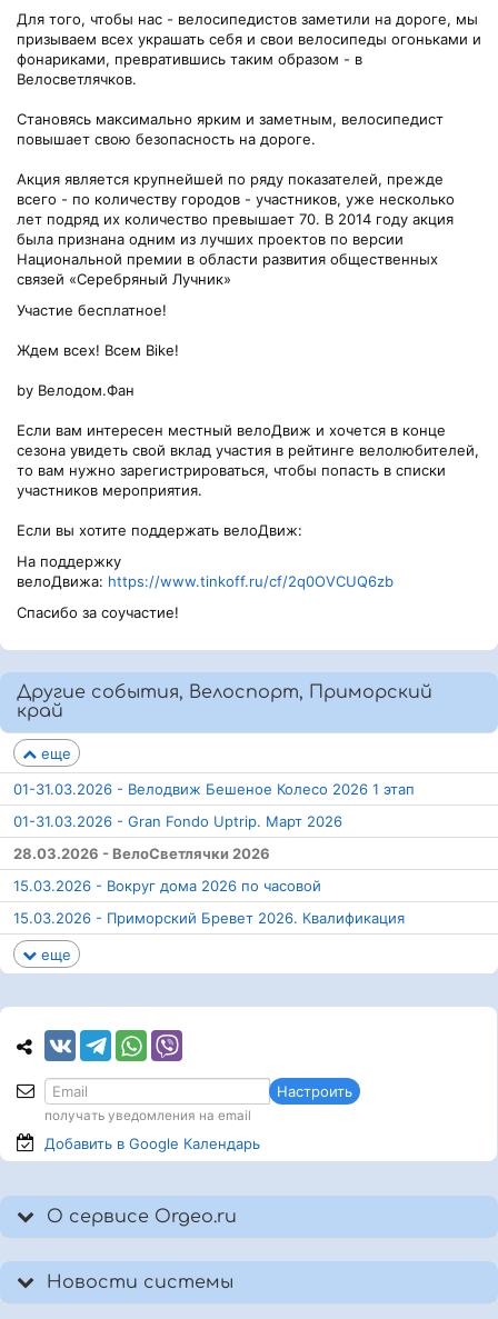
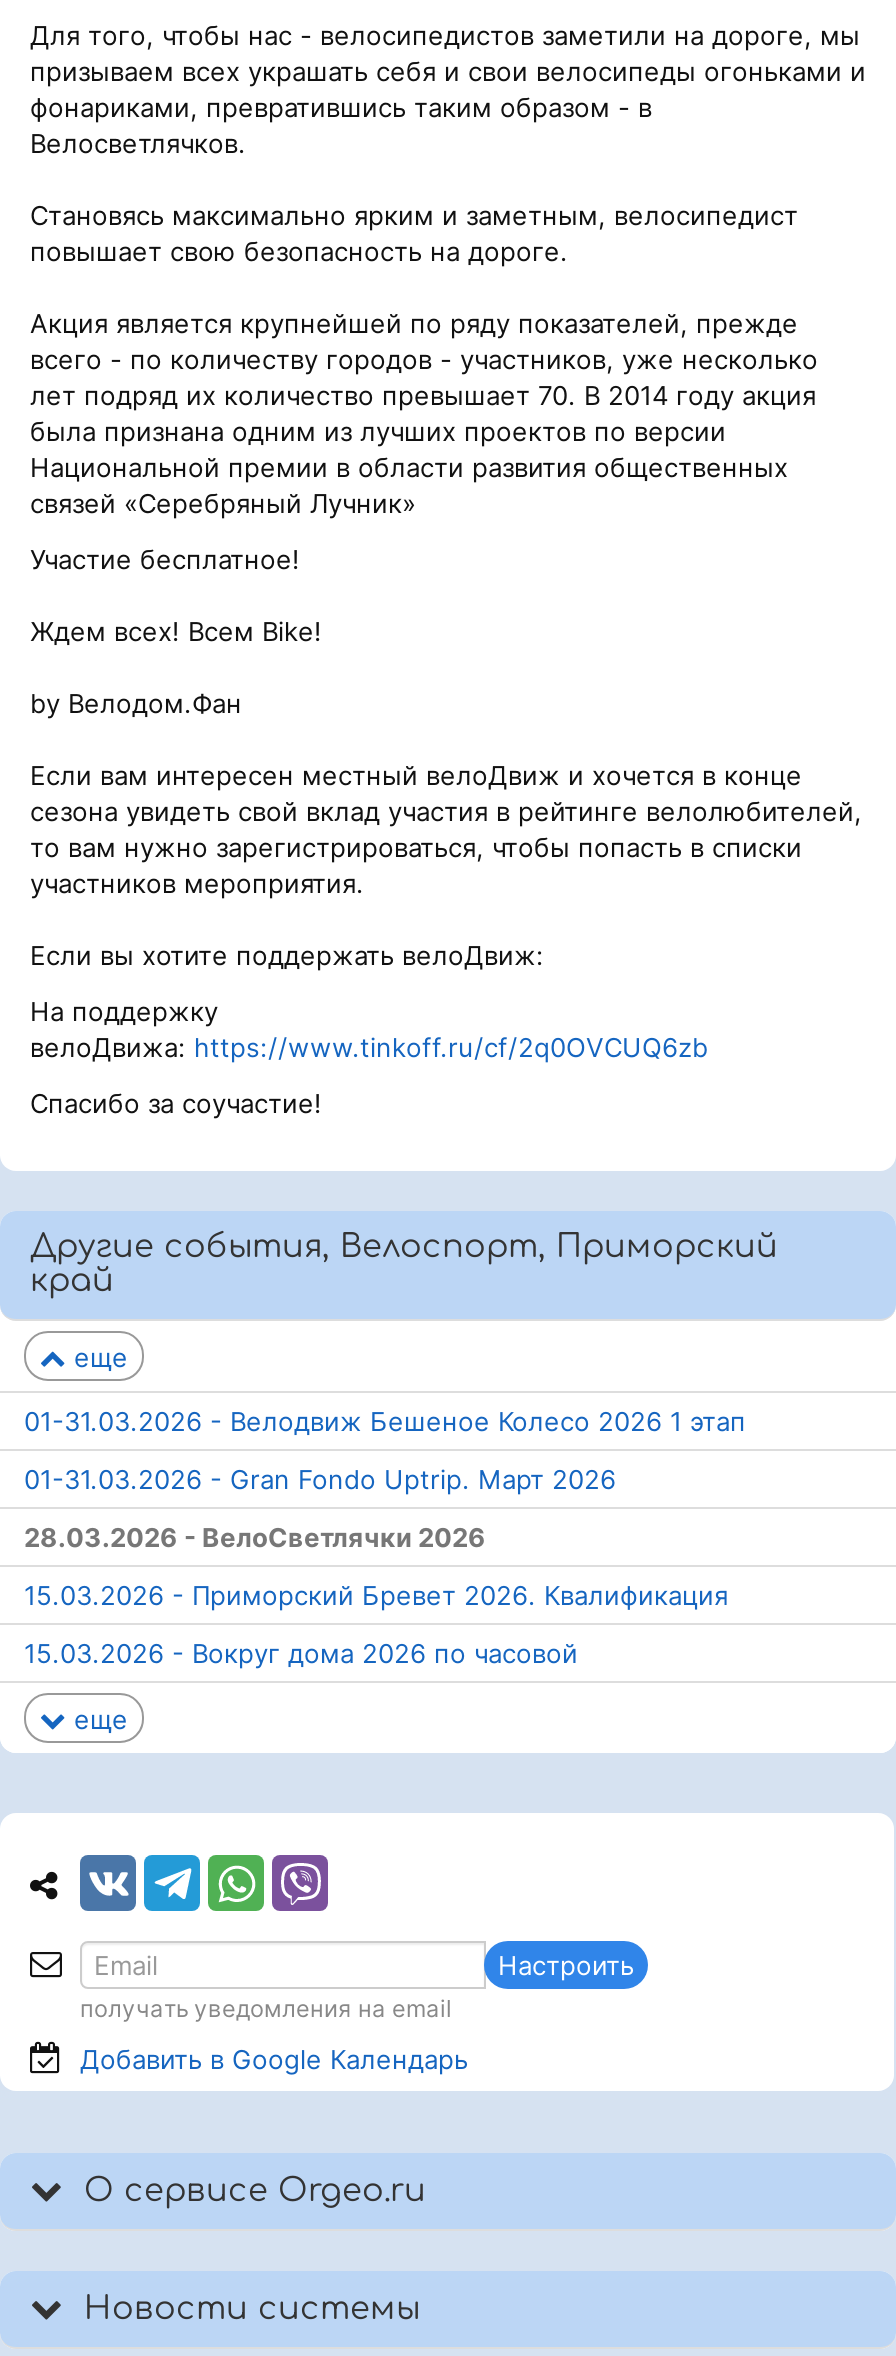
moved down: 15.03.2026 - Вокруг дома 2026 по часовой

moved up: 15.03.2026 - Приморский Бревет 2026. Квалификация
